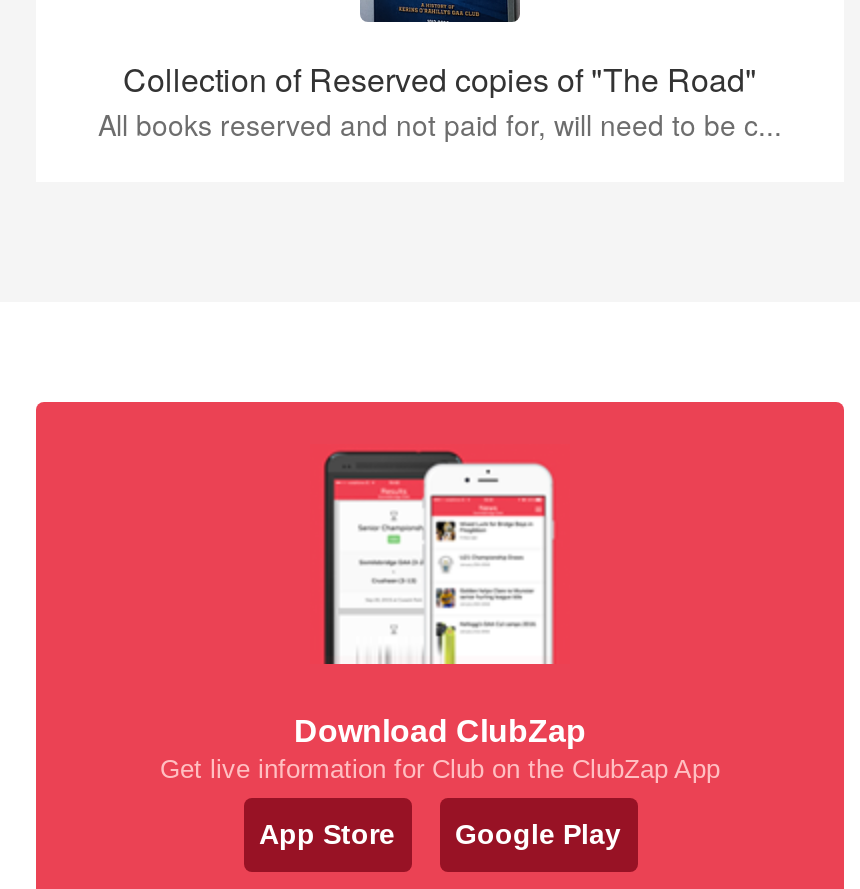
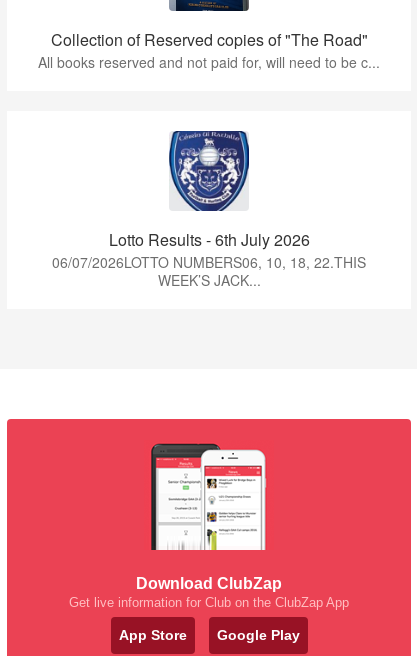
+ [image]
+ Lotto Results - 6th July 2026
+ 06/07/2026LOTTO NUMBERS06, 10, 18, 22.THIS
+ WEEK’S JACK...
